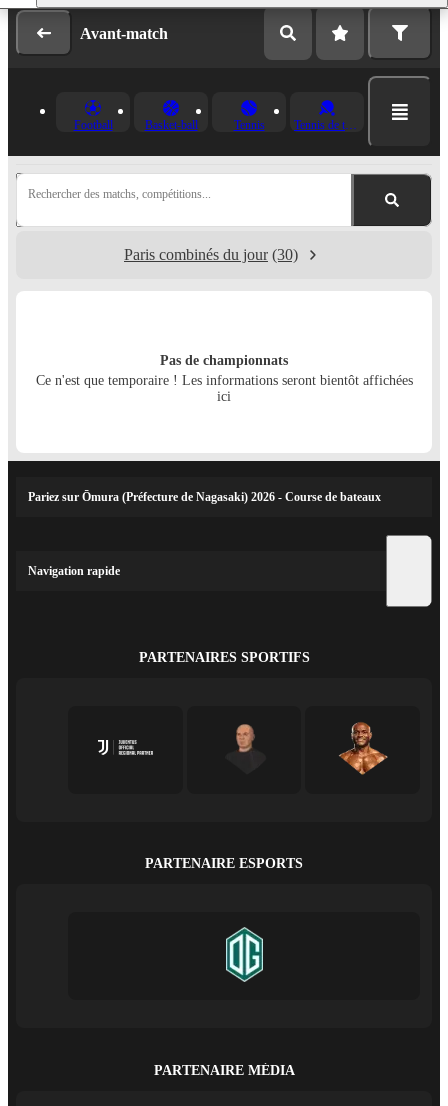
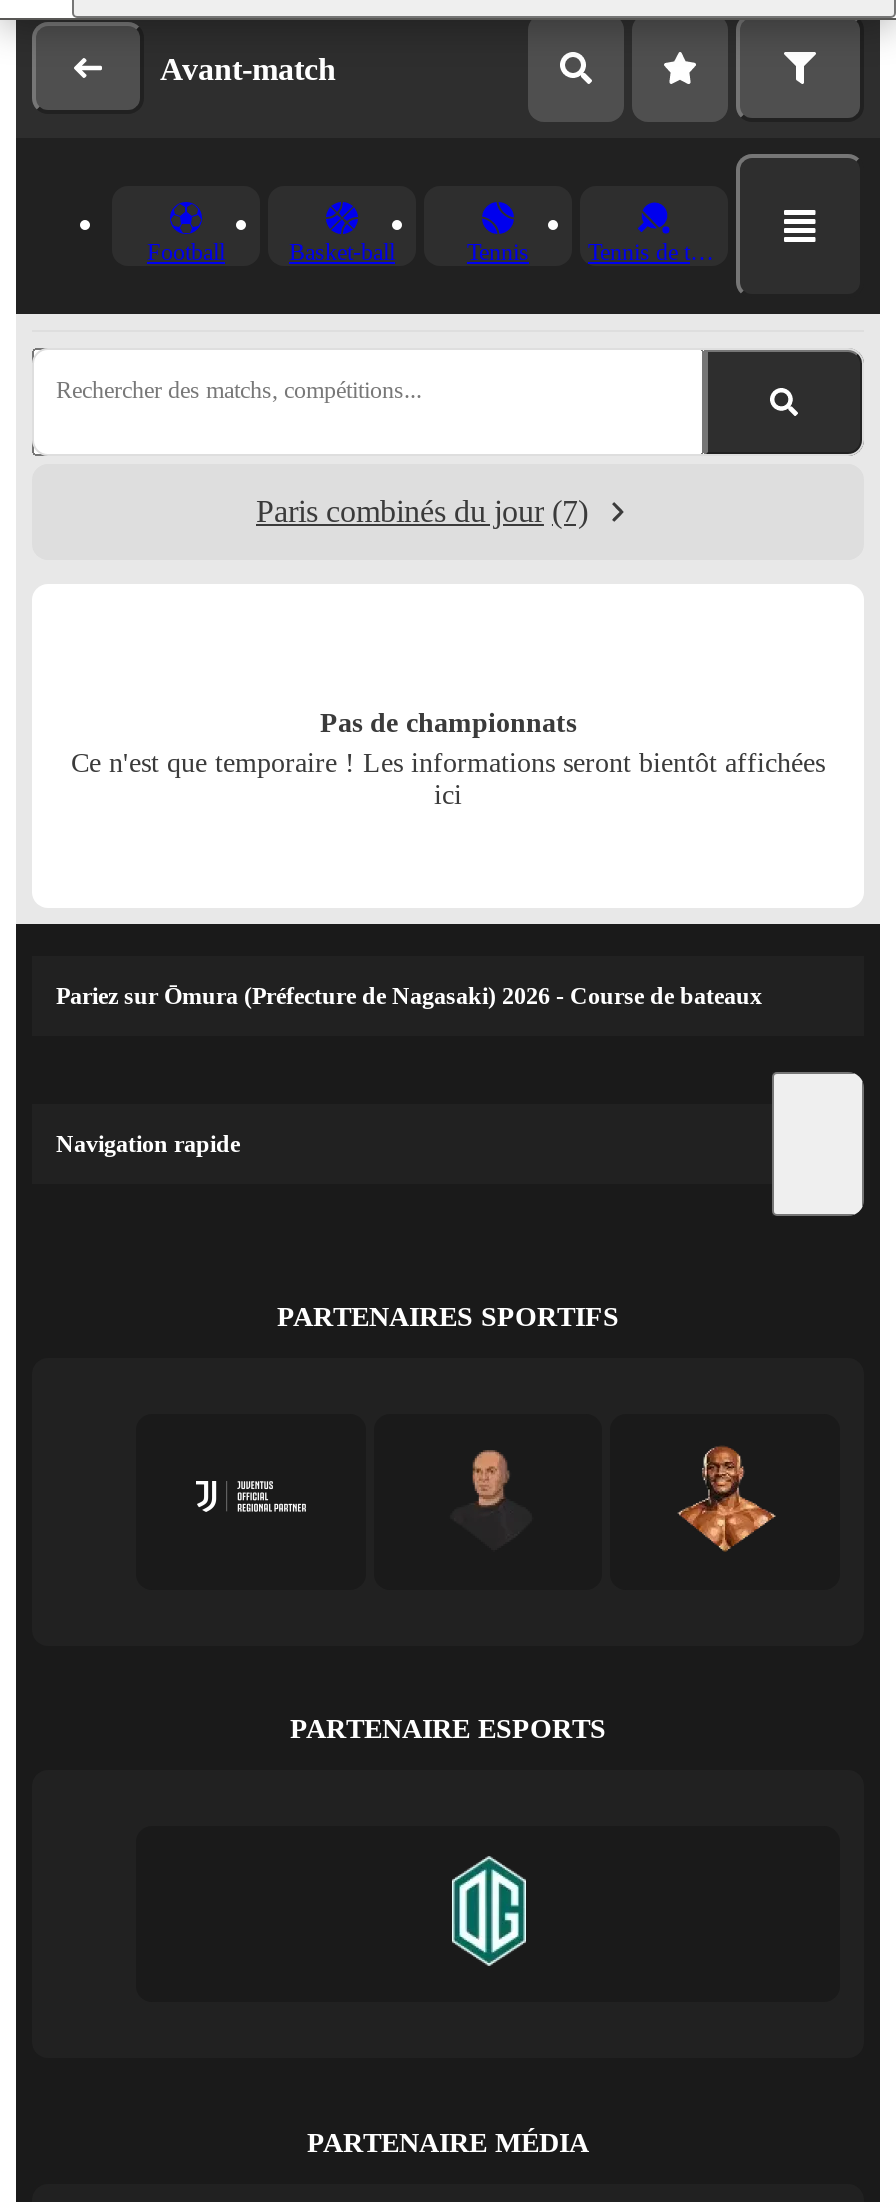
- Paris combinés du jour (30)
+ Paris combinés du jour (7)
